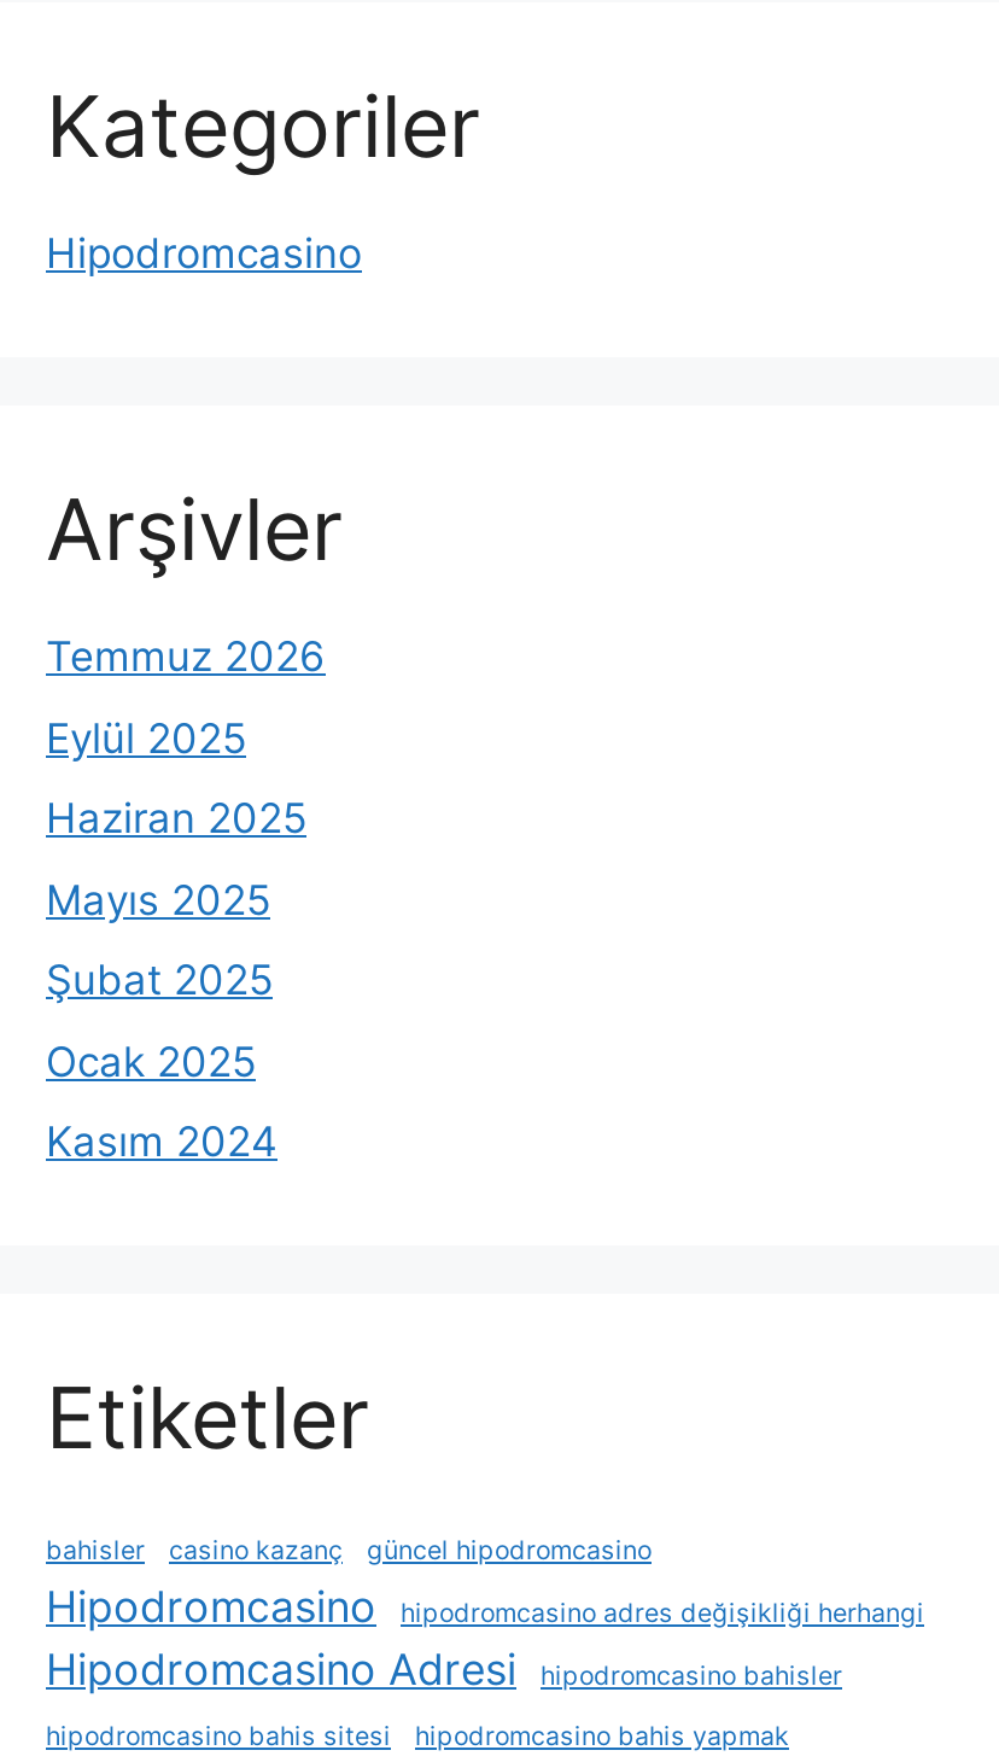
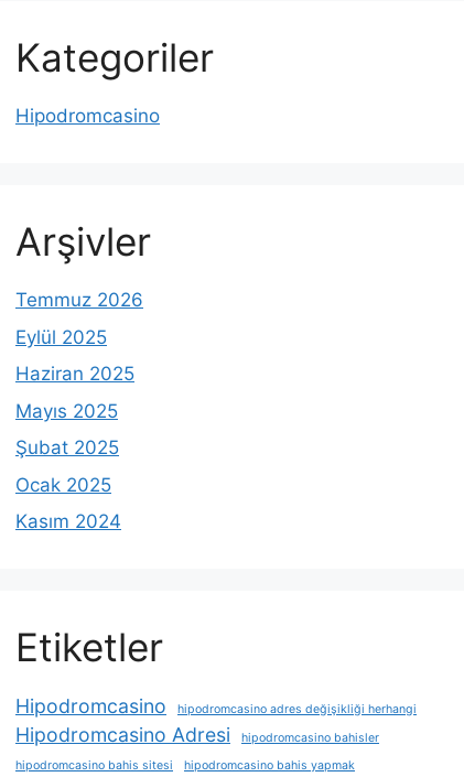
- bahisler
- casino kazanç
- güncel hipodromcasino
